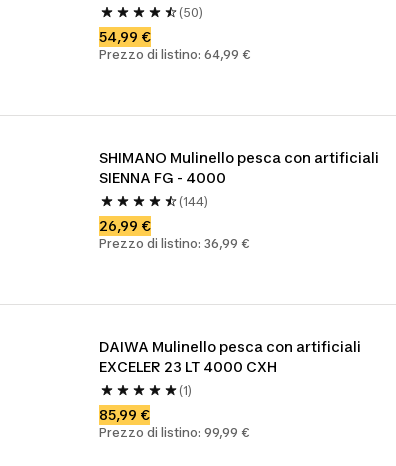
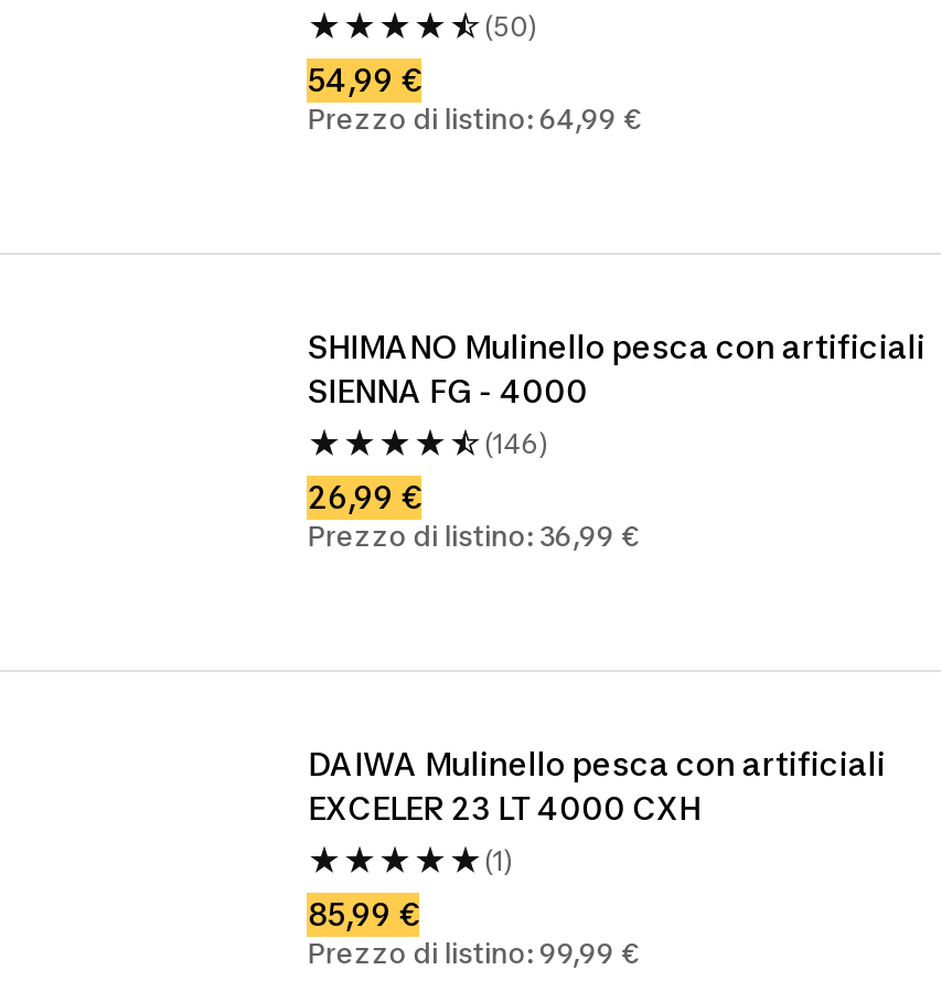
- (144)
+ (146)
